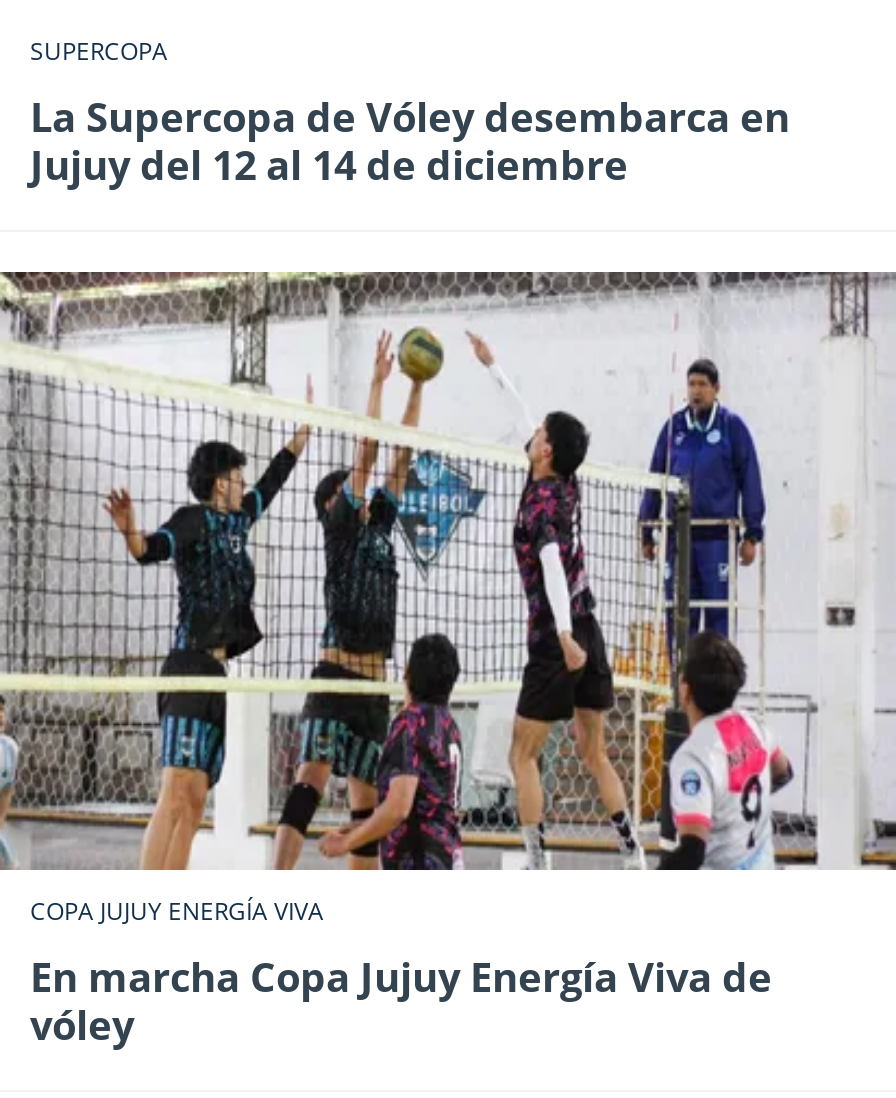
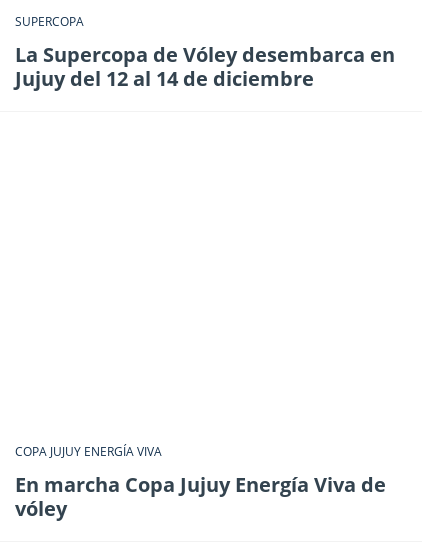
- [image]
